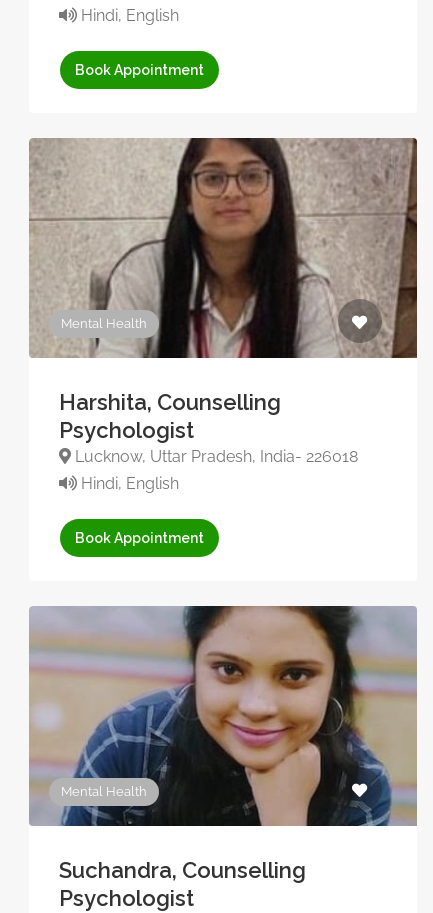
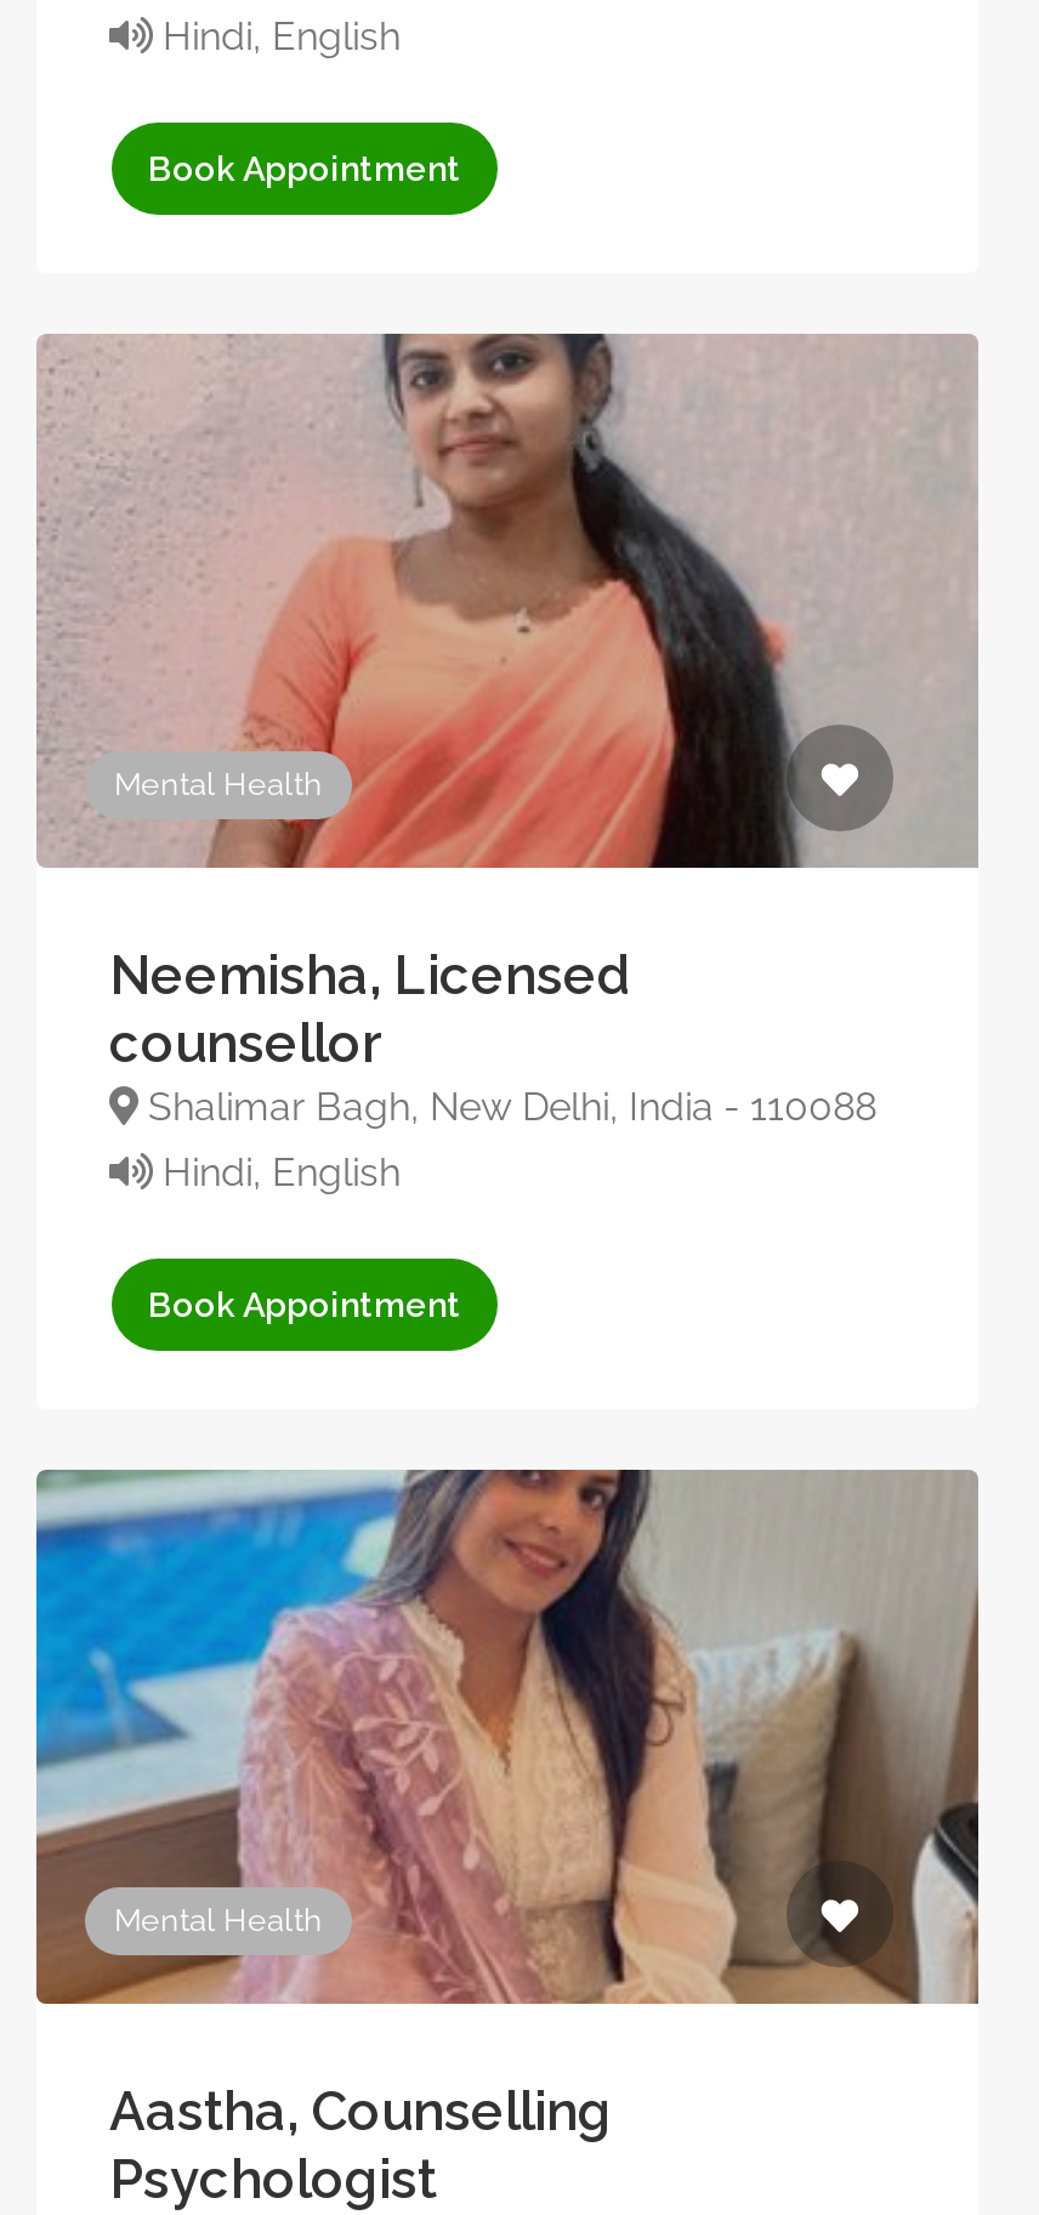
- [image]
- Harshita, Counselling
- Psychologist
- Lucknow, Uttar Pradesh, India- 226018
+ [image]
+ Neemisha, Licensed
+ counsellor
+ Shalimar Bagh, New Delhi, India - 110088

- [image]
- Suchandra, Counselling
+ [image]
+ Aastha, Counselling
